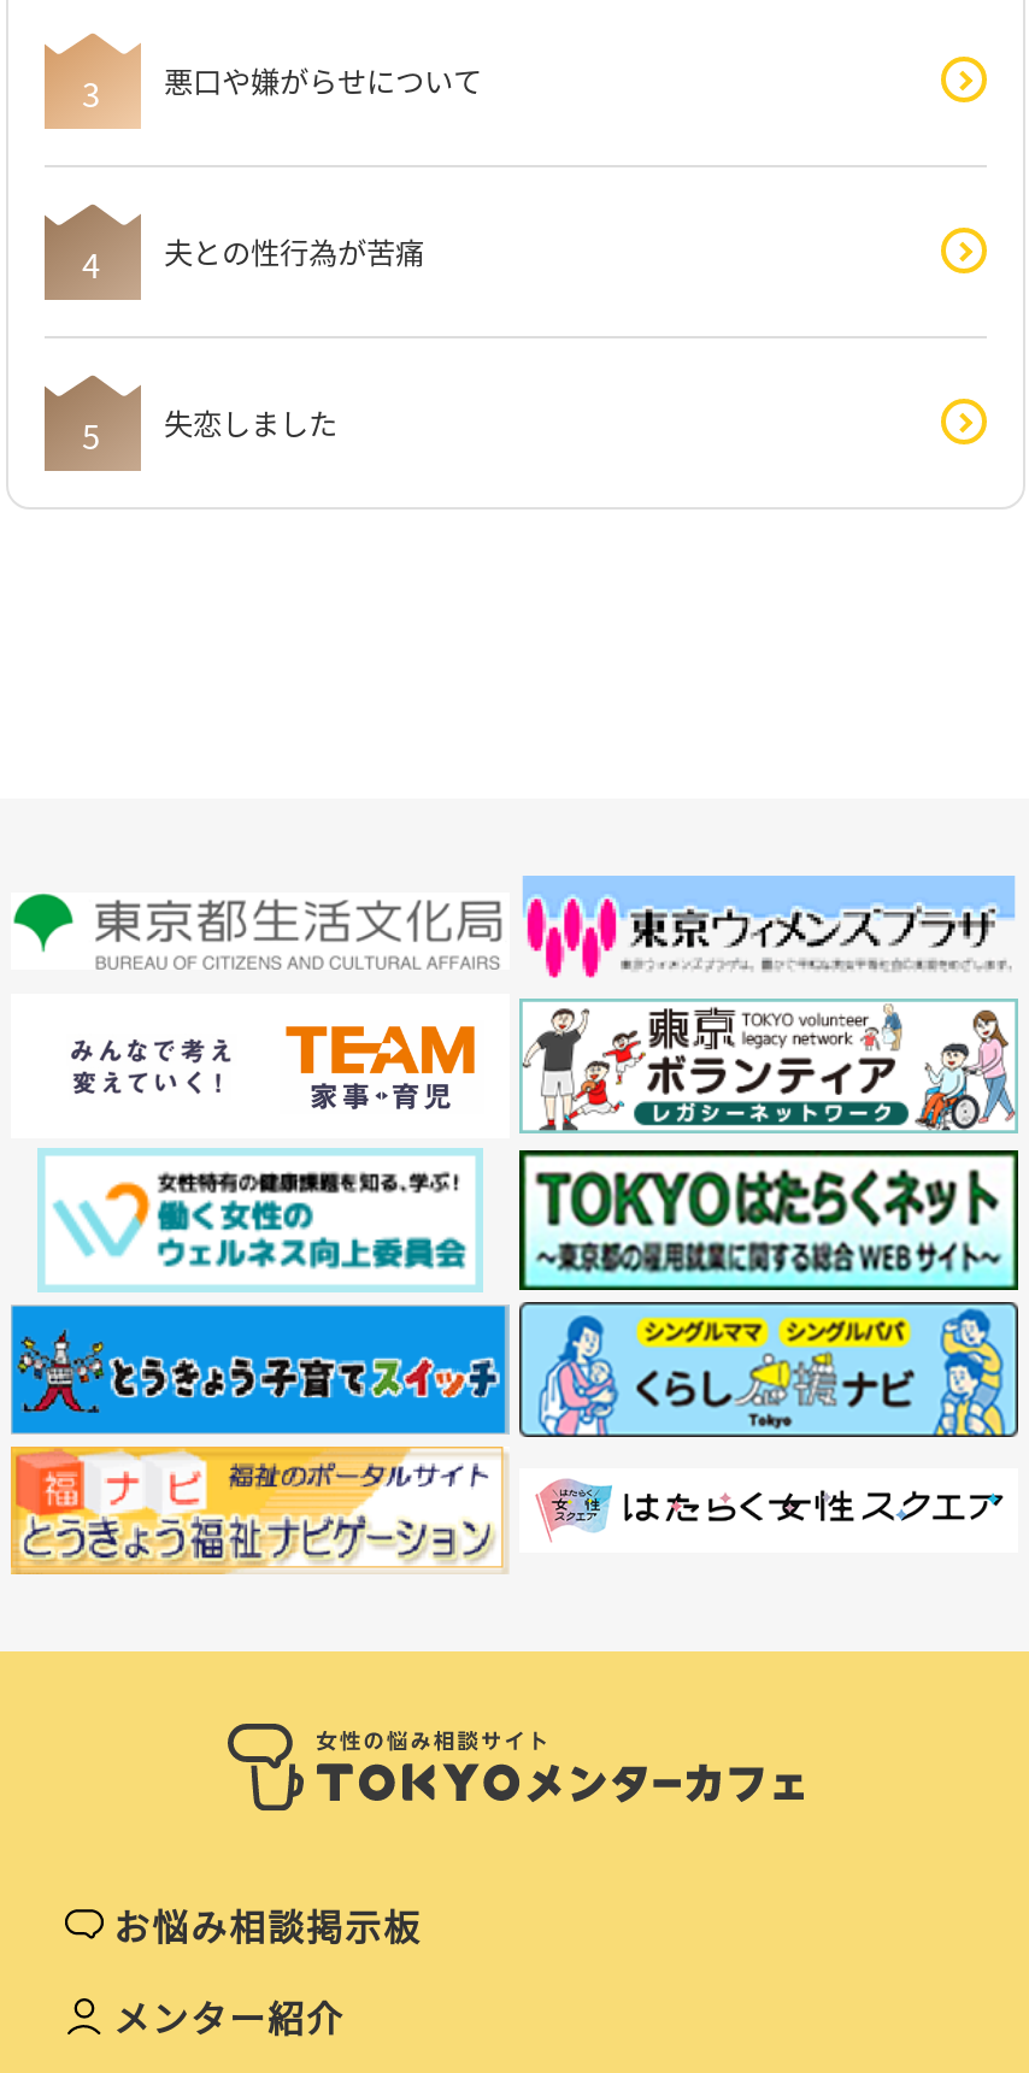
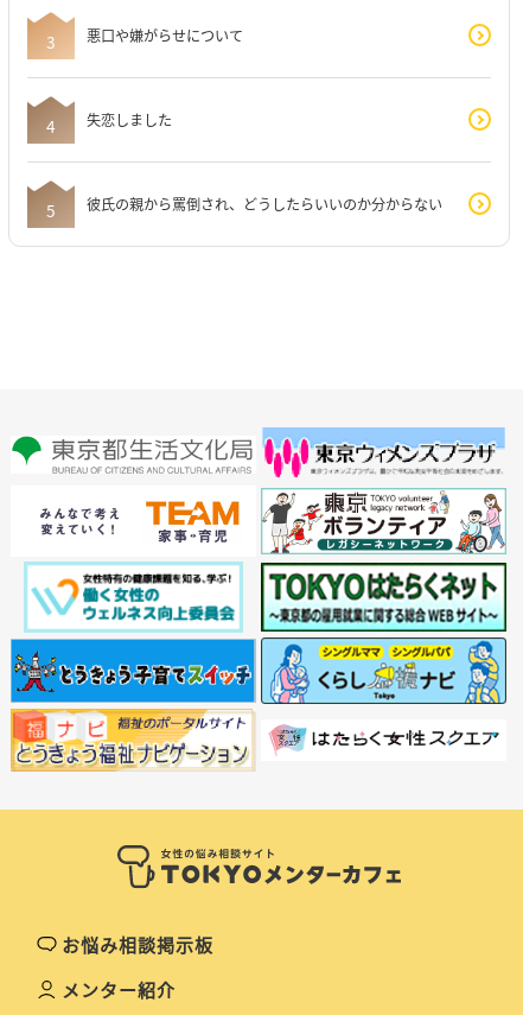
moved up: [image]

- 夫との性行為が苦痛

moved up: [image] | 失恋しました

+ 彼氏の親から罵倒され、どうしたらいいのか分からない
